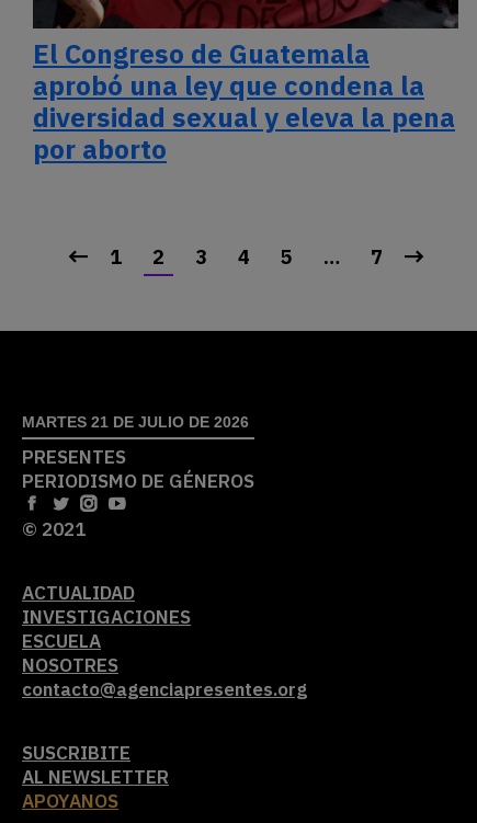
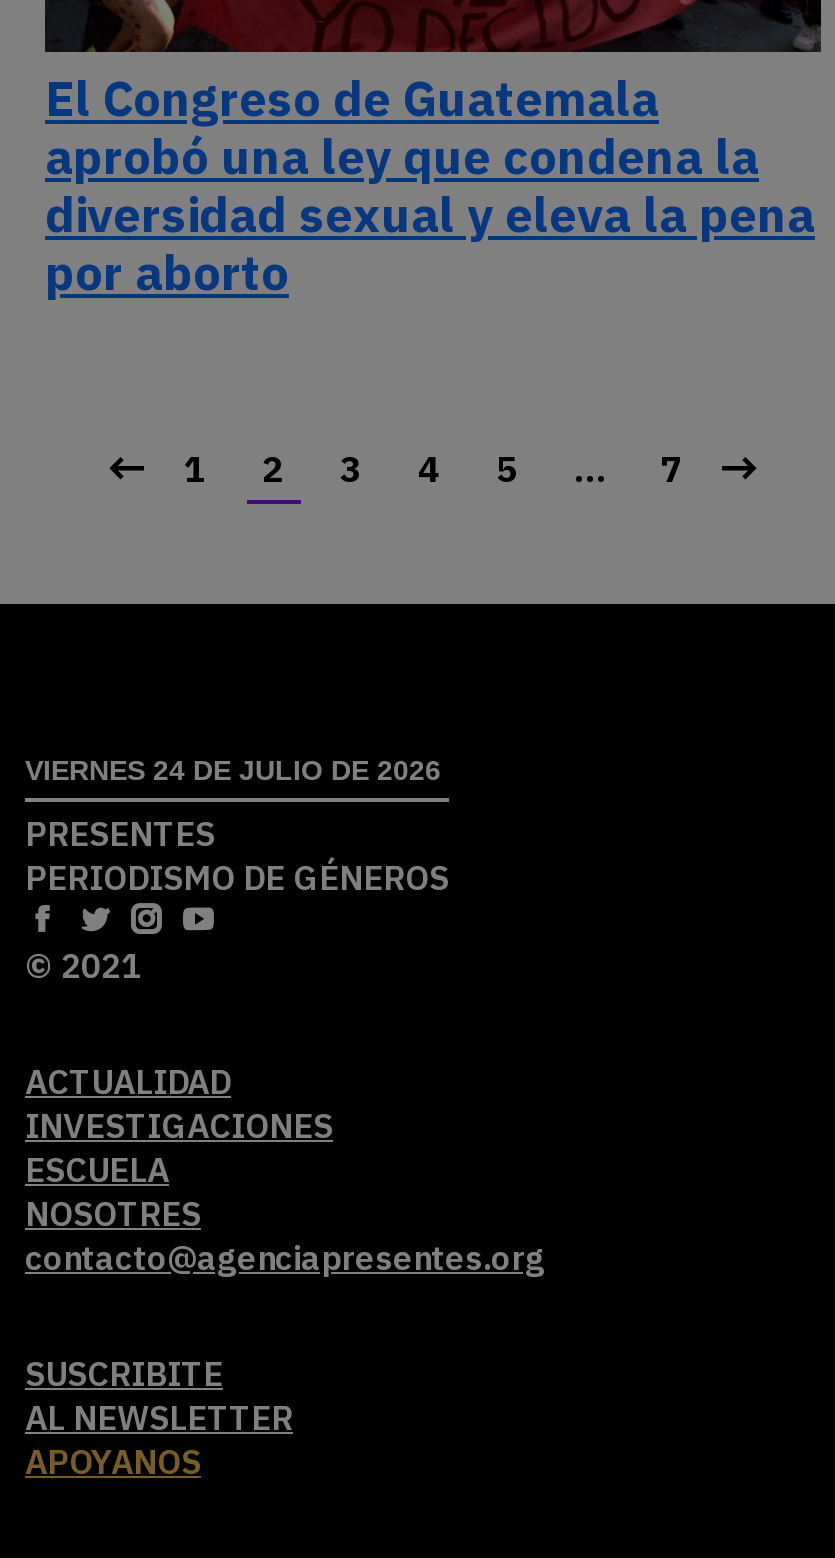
- MARTES 21 DE JULIO DE 2026
+ VIERNES 24 DE JULIO DE 2026
